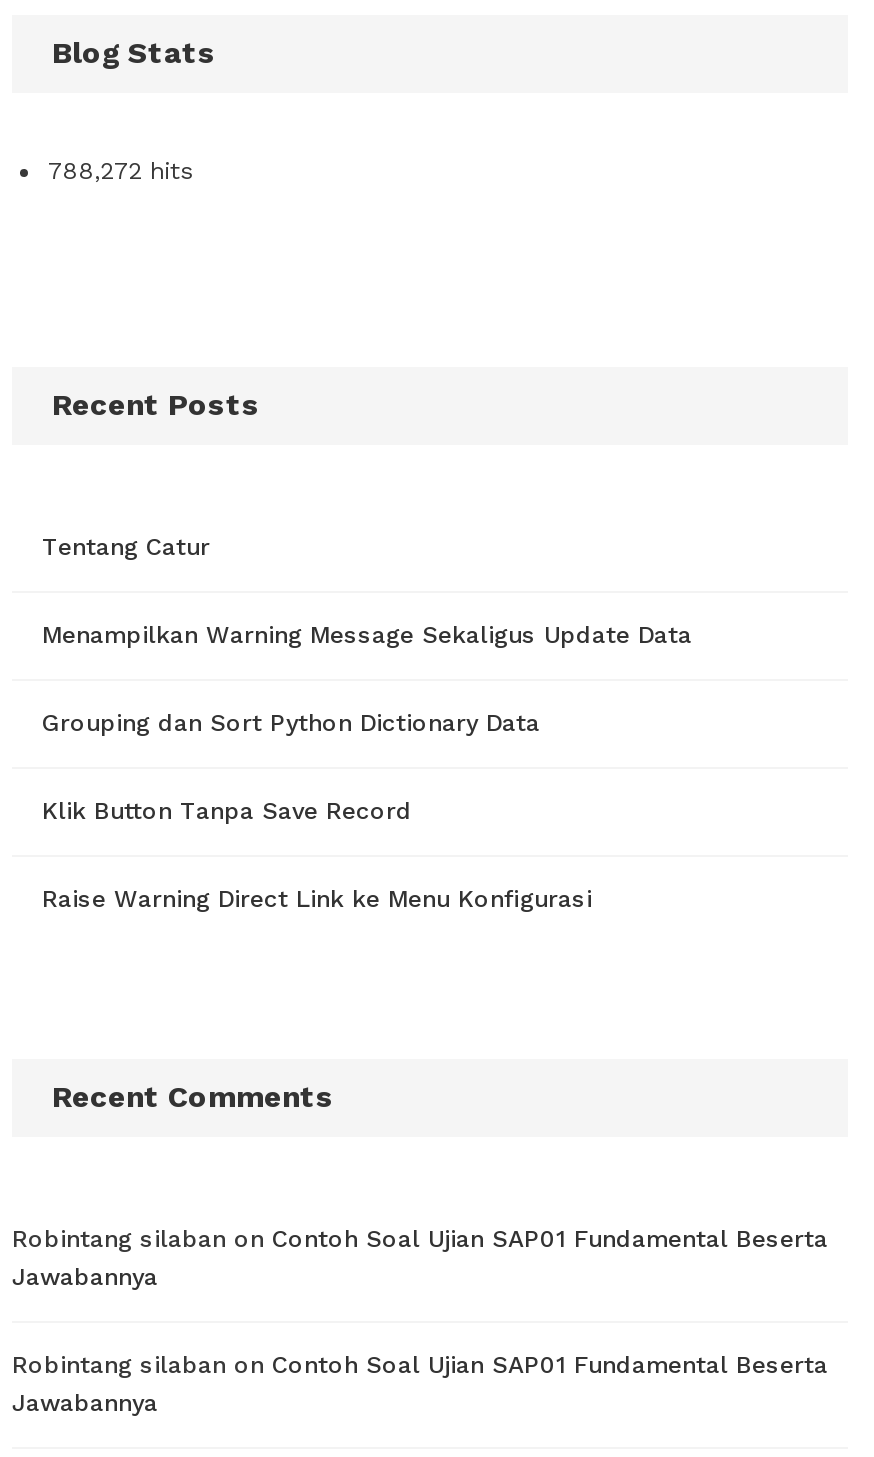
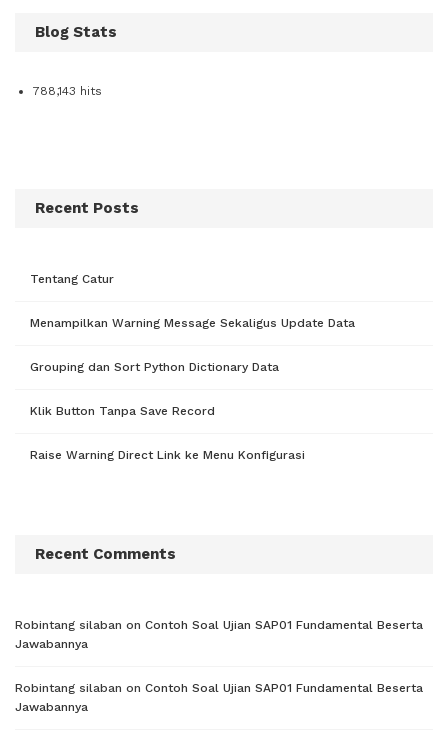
- 788,272 hits
+ 788,143 hits
